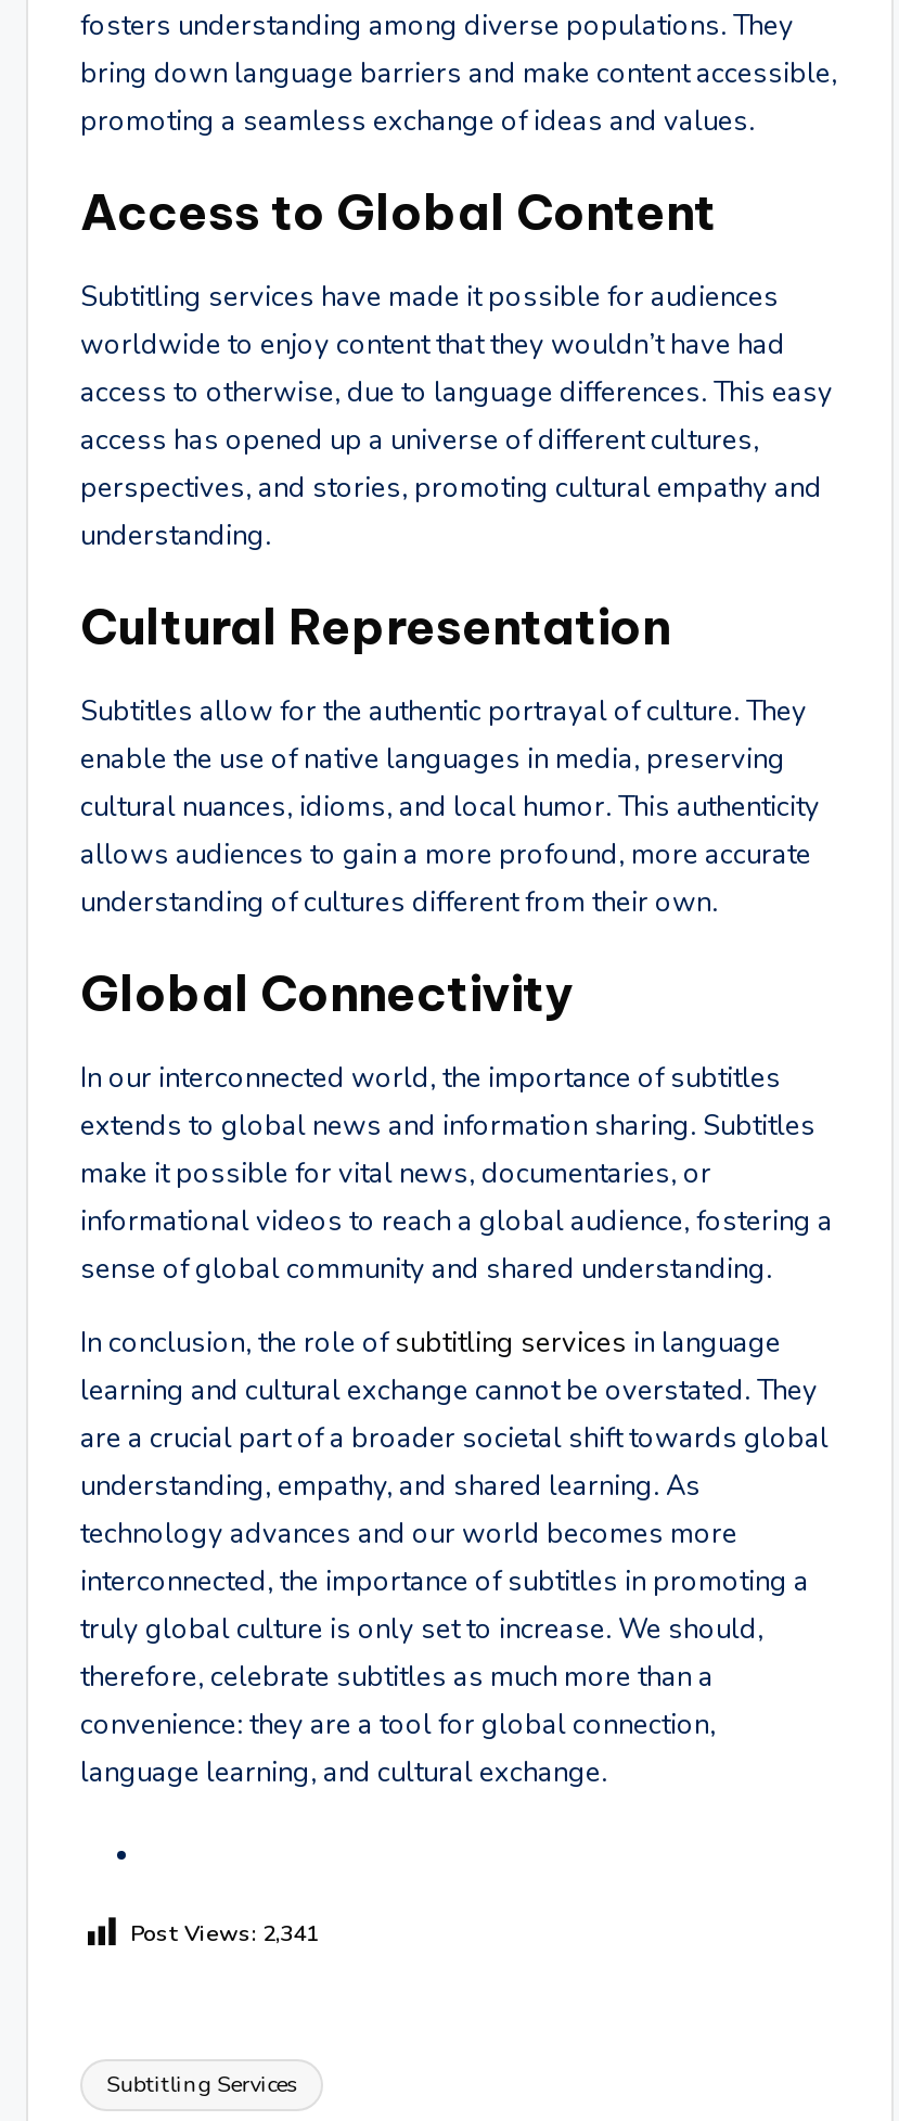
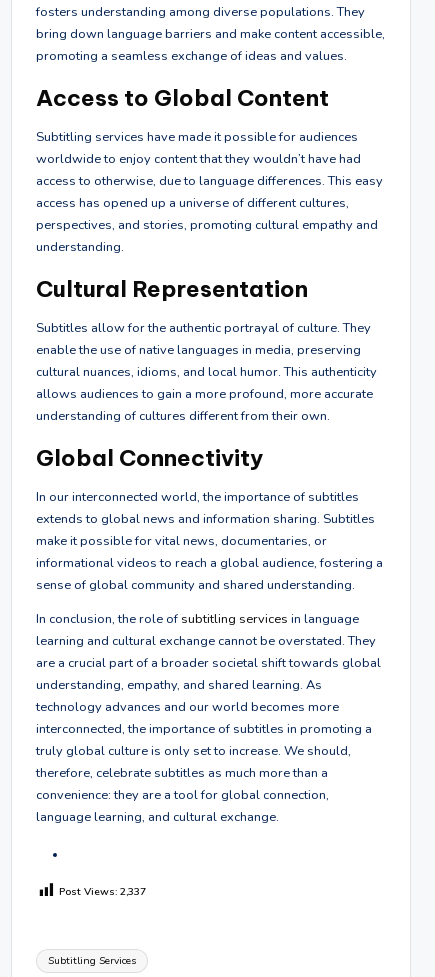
- Post Views: 2,341
+ Post Views: 2,337
